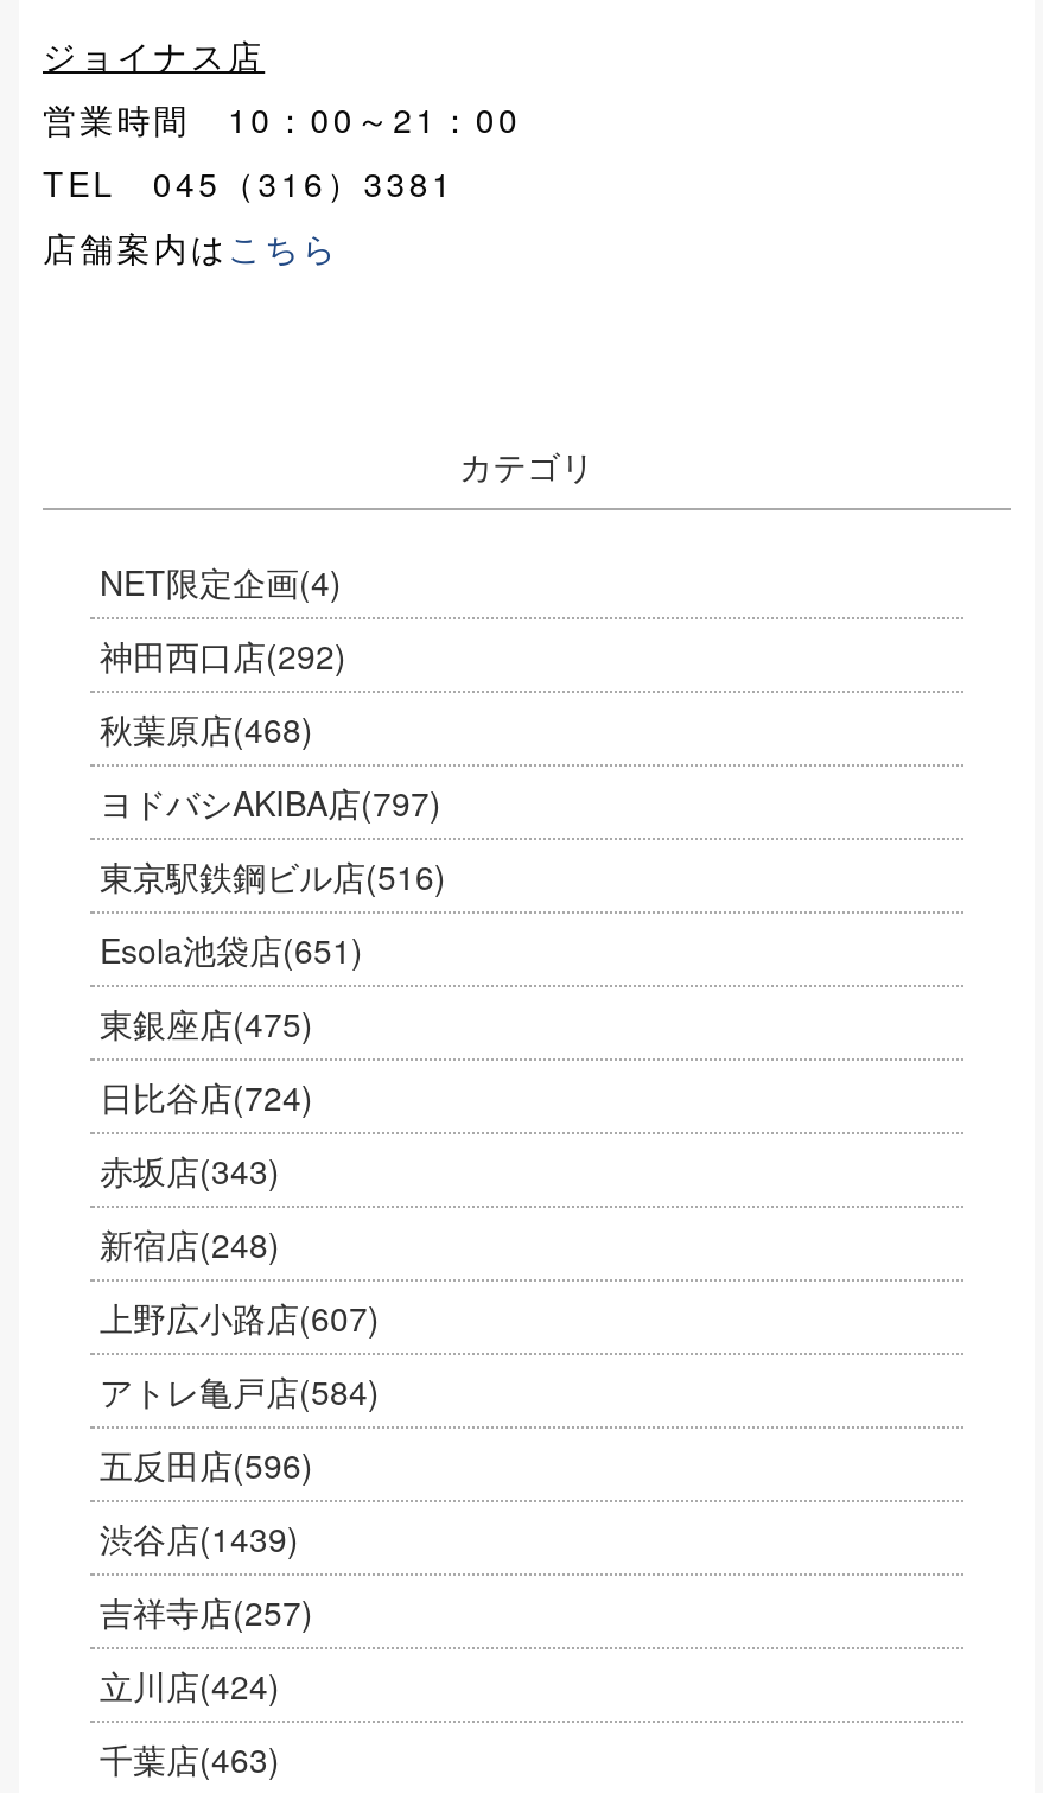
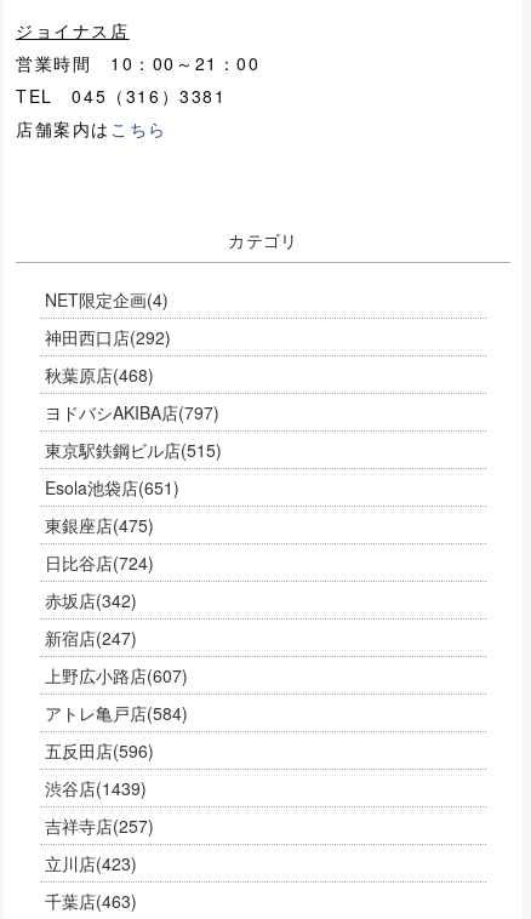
- 東京駅鉄鋼ビル店(516)
+ 東京駅鉄鋼ビル店(515)

- 赤坂店(343)
+ 赤坂店(342)

- 新宿店(248)
+ 新宿店(247)

- 立川店(424)
+ 立川店(423)
